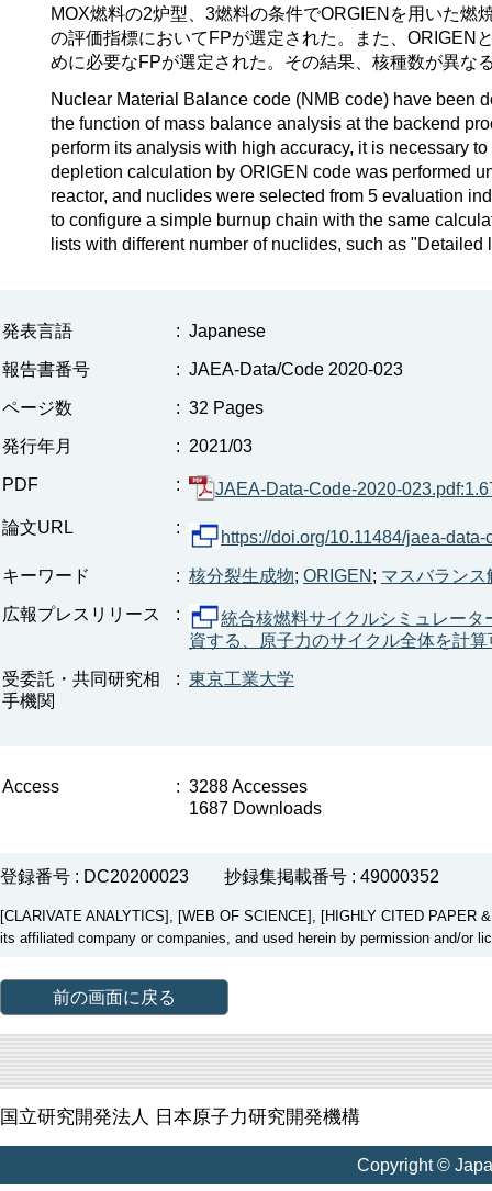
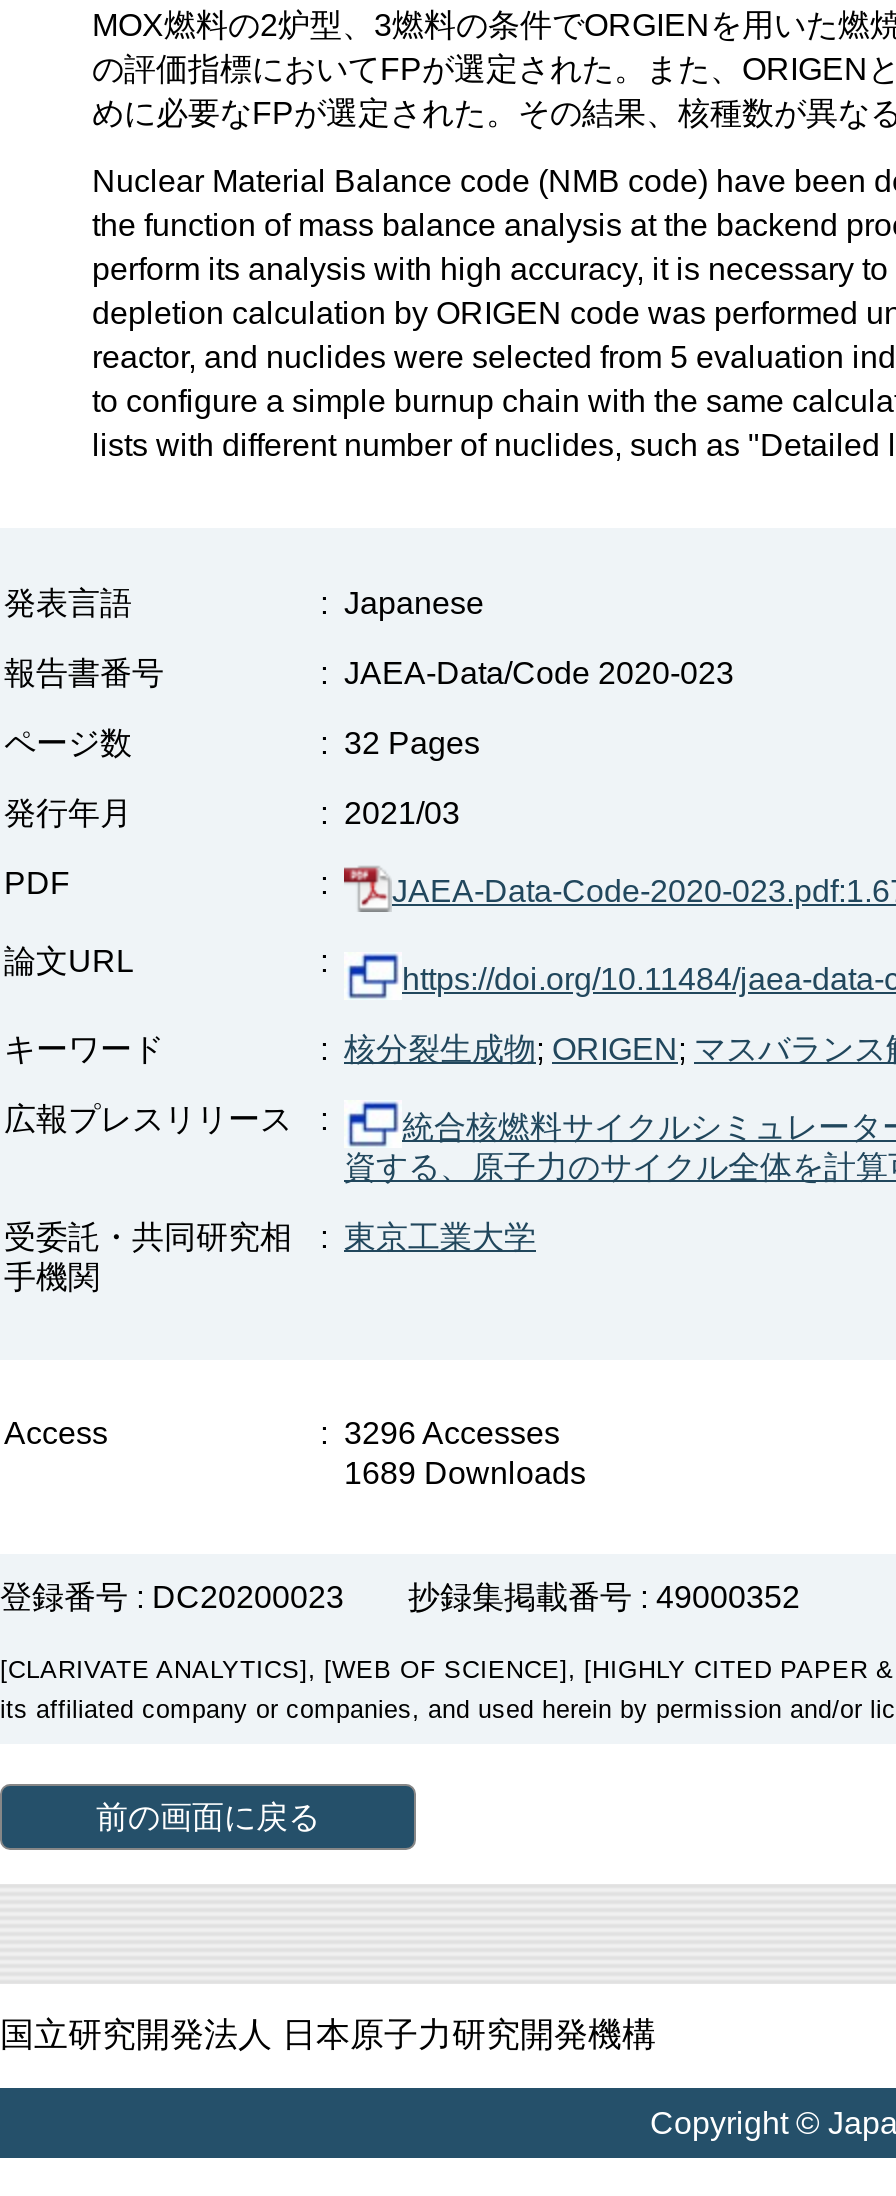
- : 3288 Accesses
+ : 3296 Accesses

- 1687 Downloads
+ 1689 Downloads
